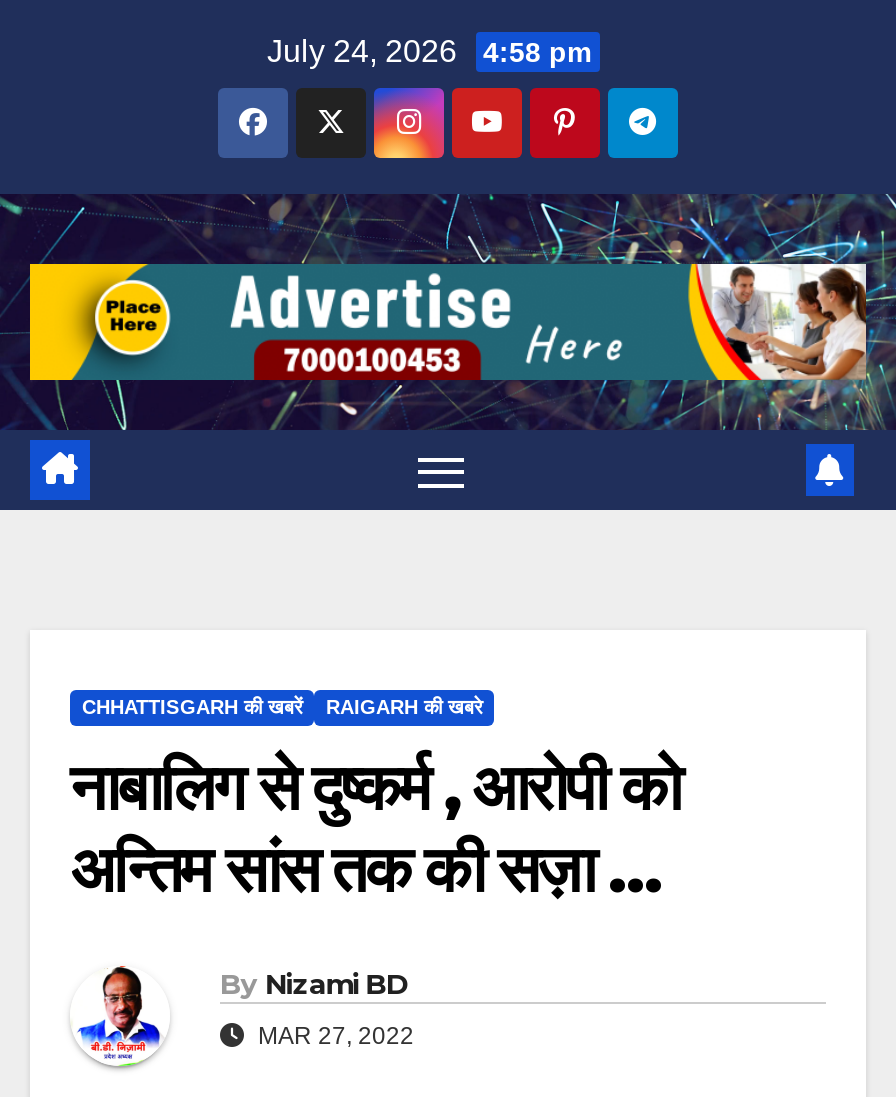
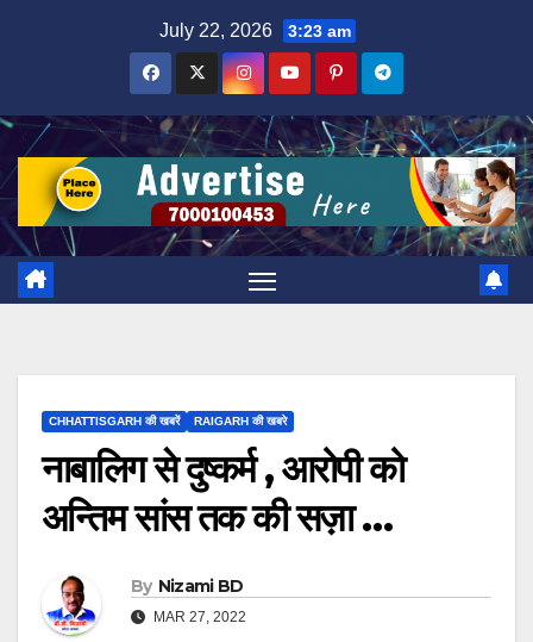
- July 24, 2026 4:58 pm
+ July 22, 2026 3:23 am
